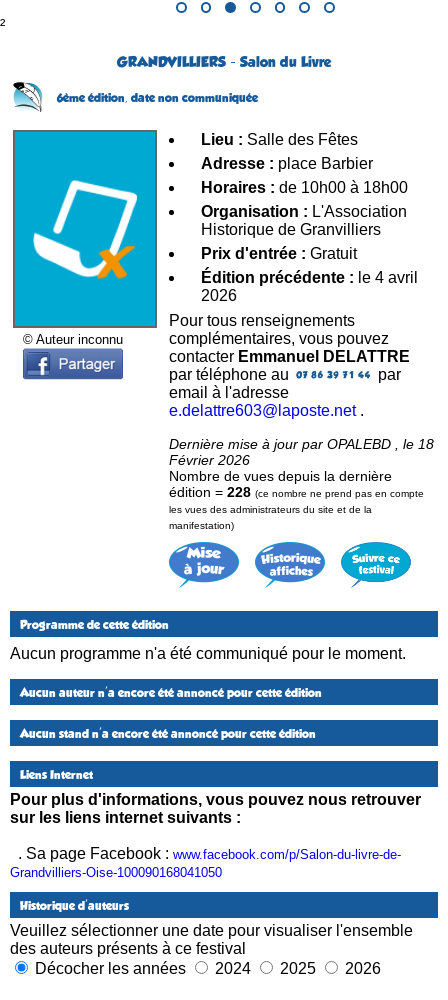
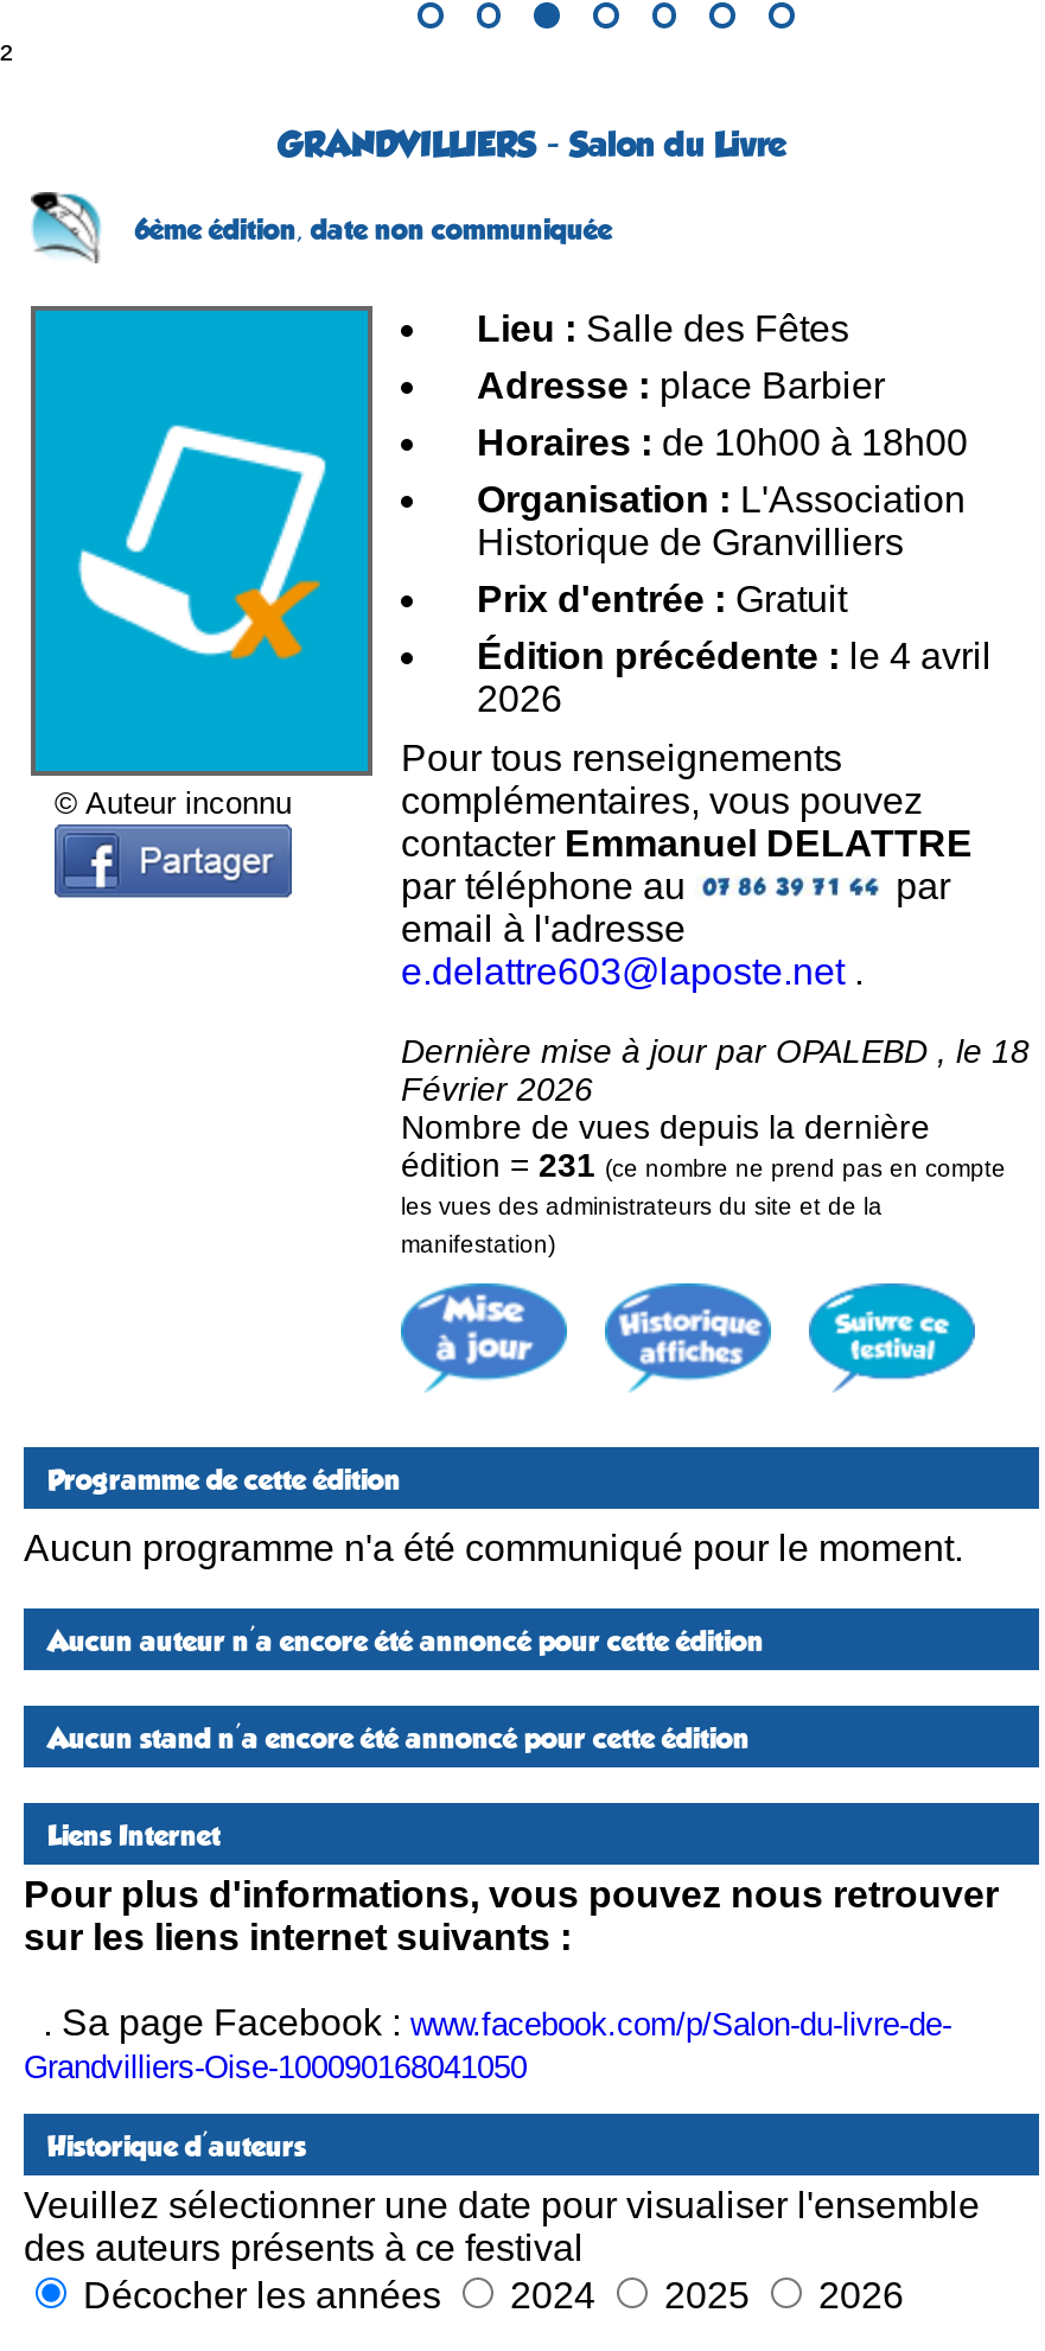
- édition = 228 (ce nombre ne prend pas en compte
+ édition = 231 (ce nombre ne prend pas en compte
